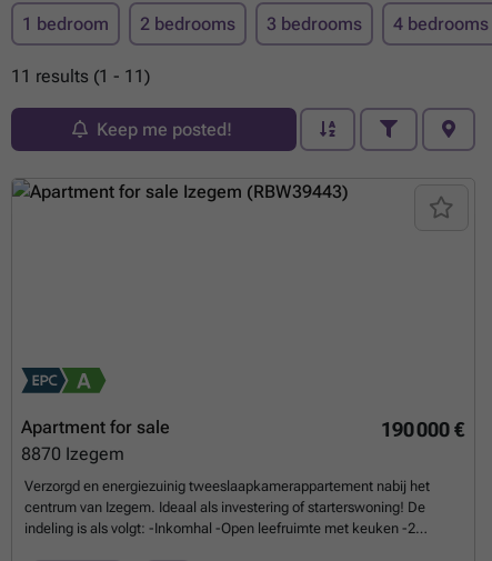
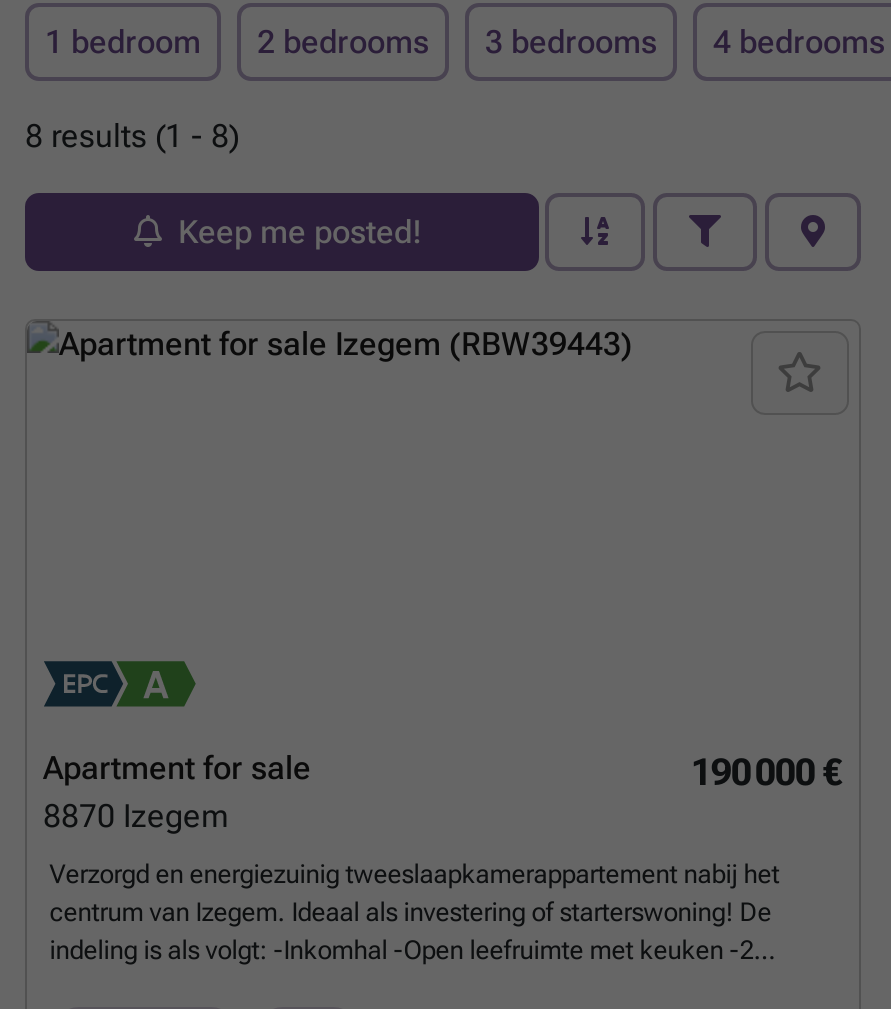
- 11 results (1 - 11)
+ 8 results (1 - 8)
